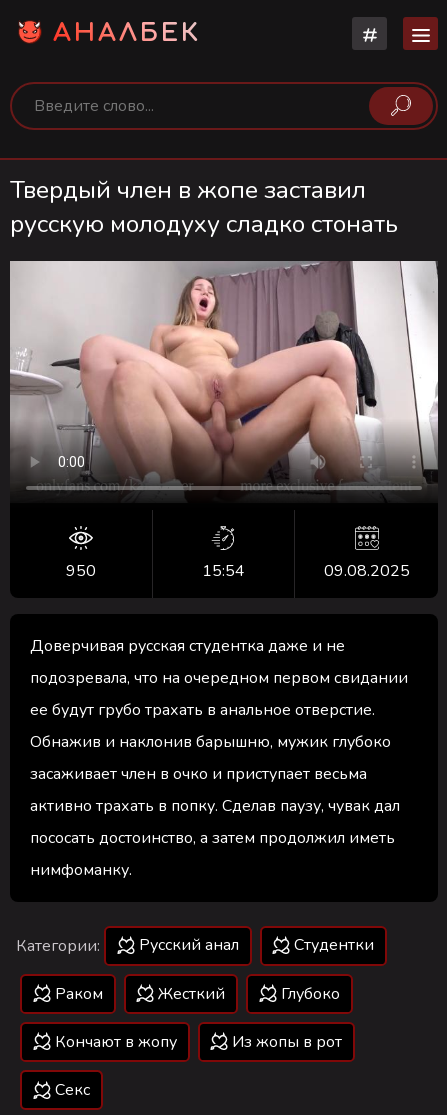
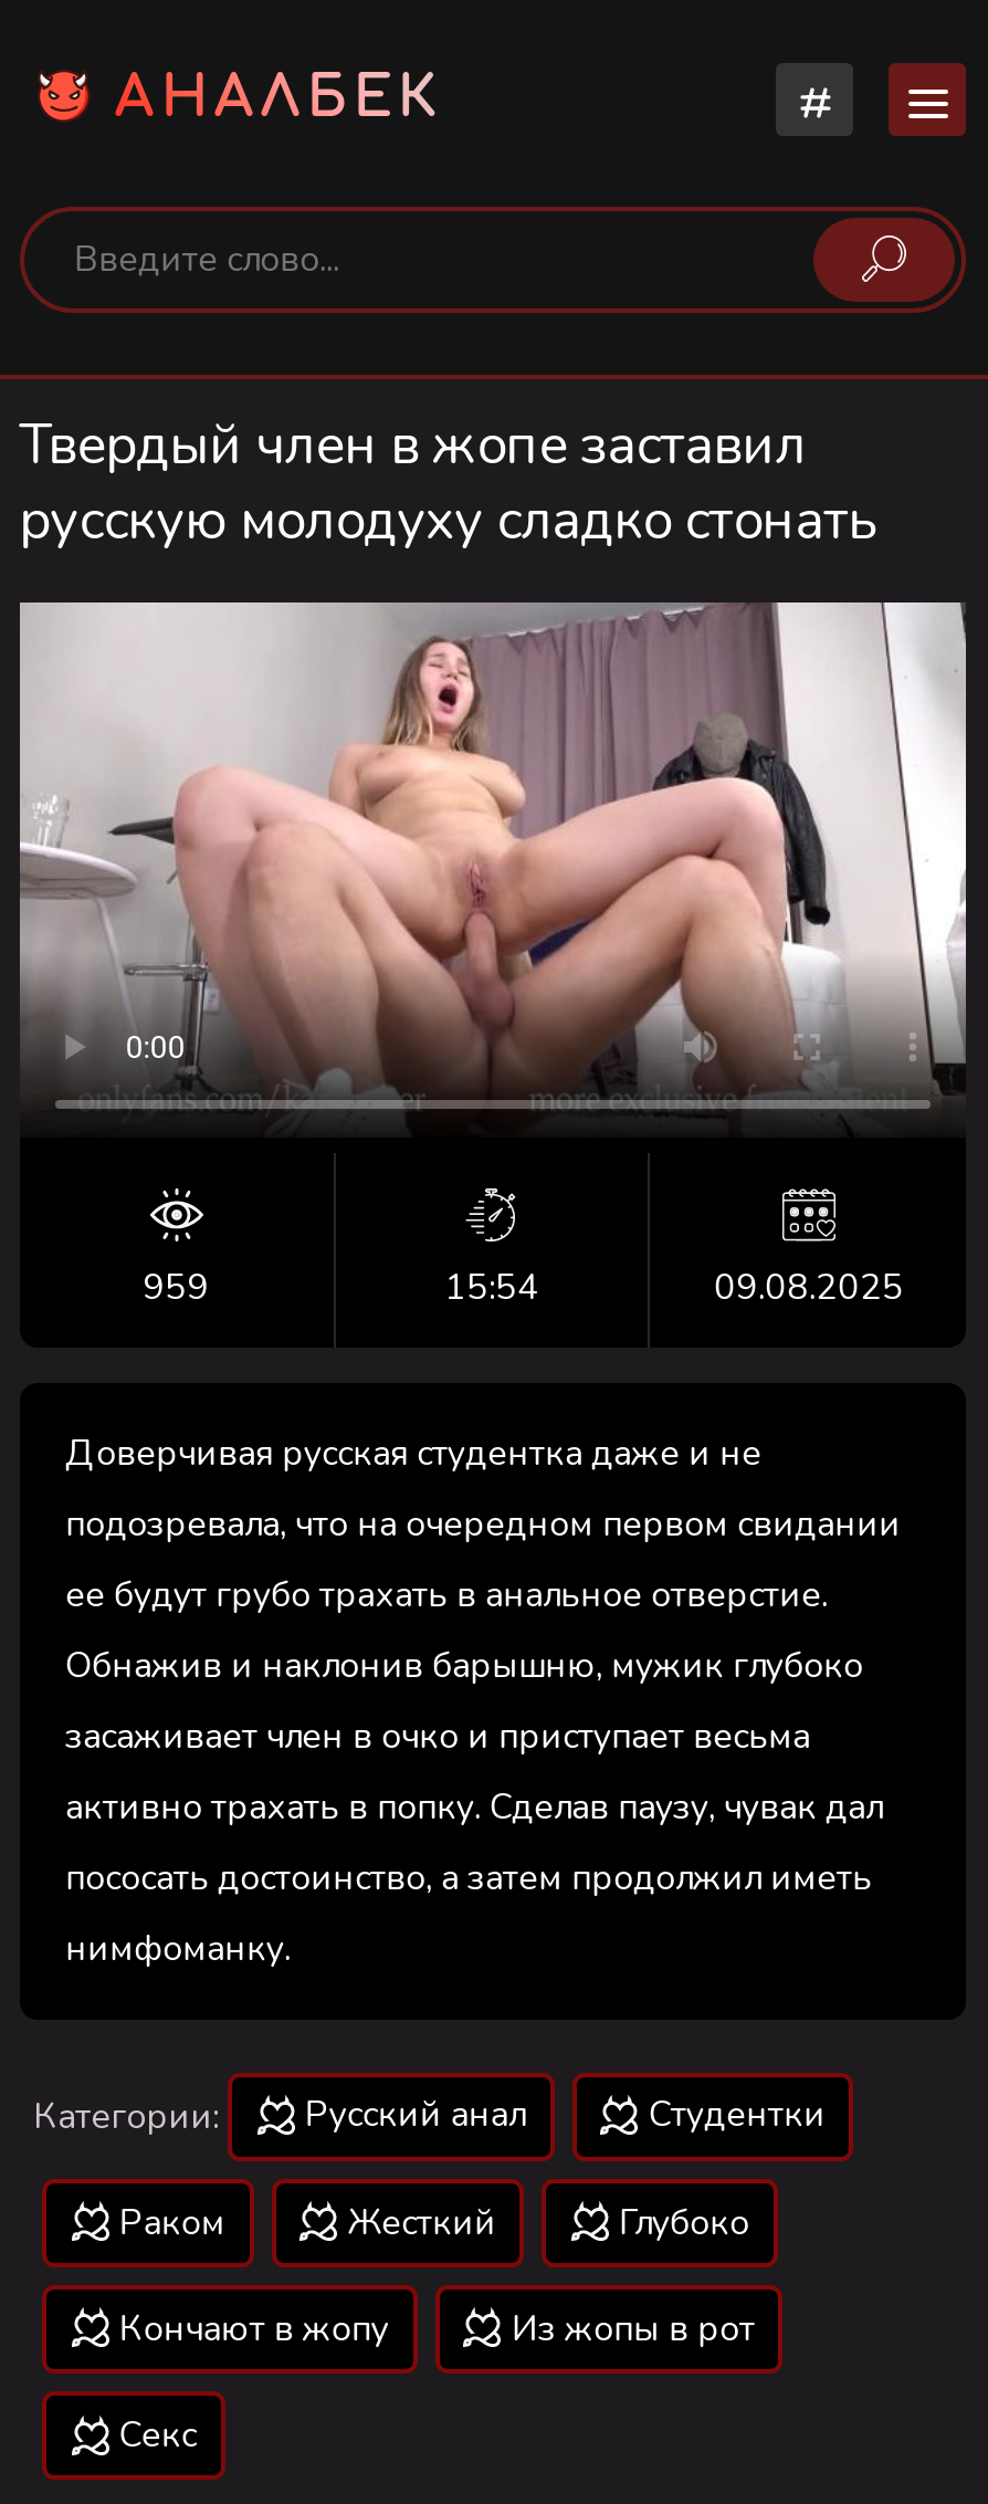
- 950
+ 959
